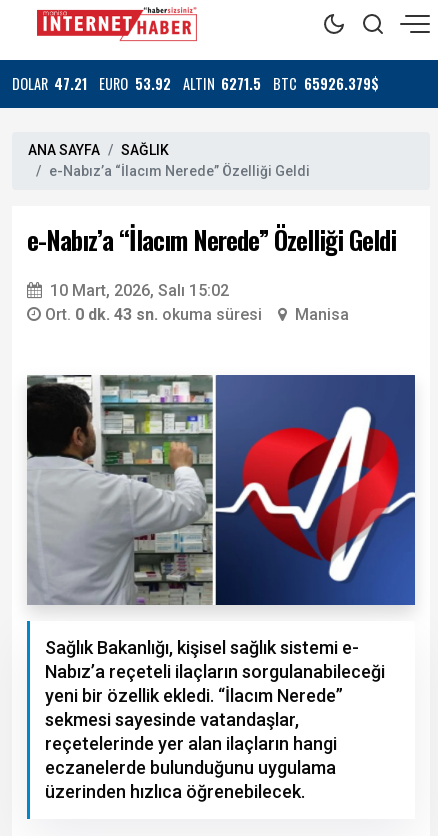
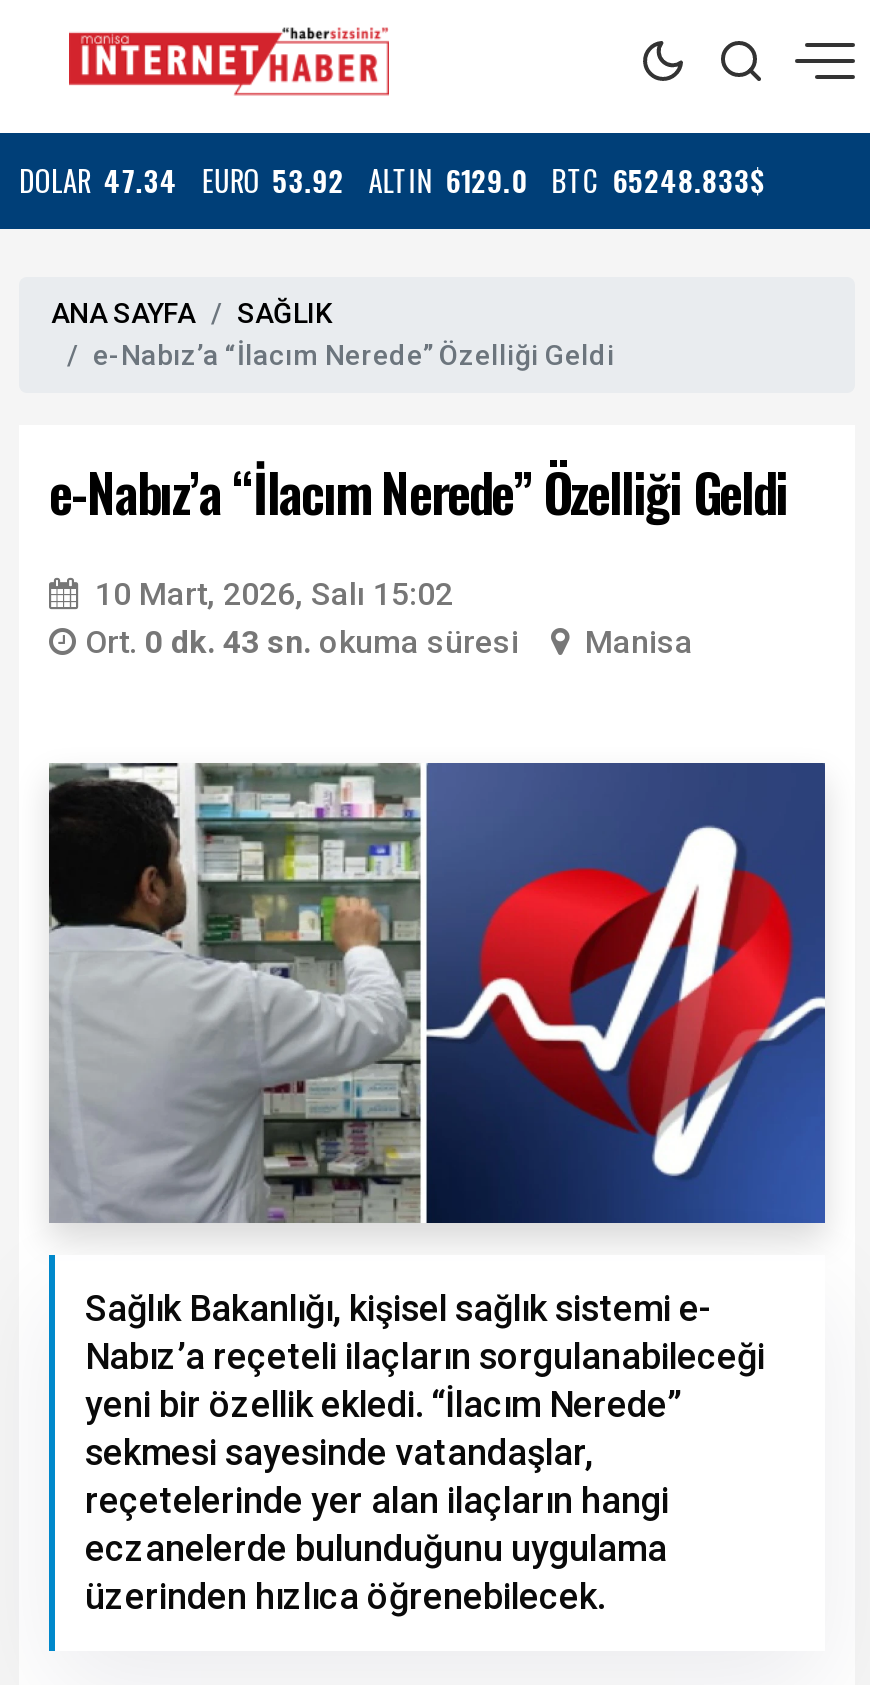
- DOLAR 47.21 EURO 53.92 ALTIN 6271.5 BTC 65926.379$
+ DOLAR 47.34 EURO 53.92 ALTIN 6129.0 BTC 65248.833$
